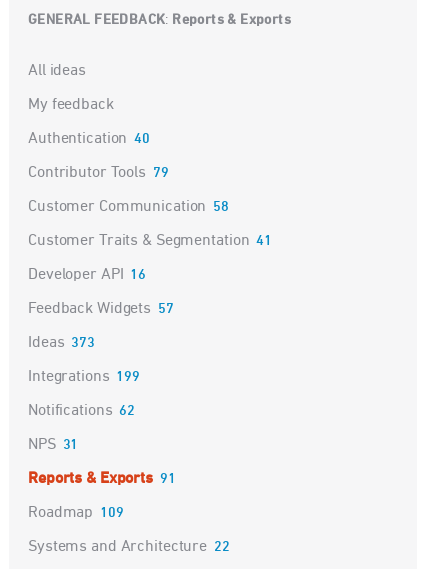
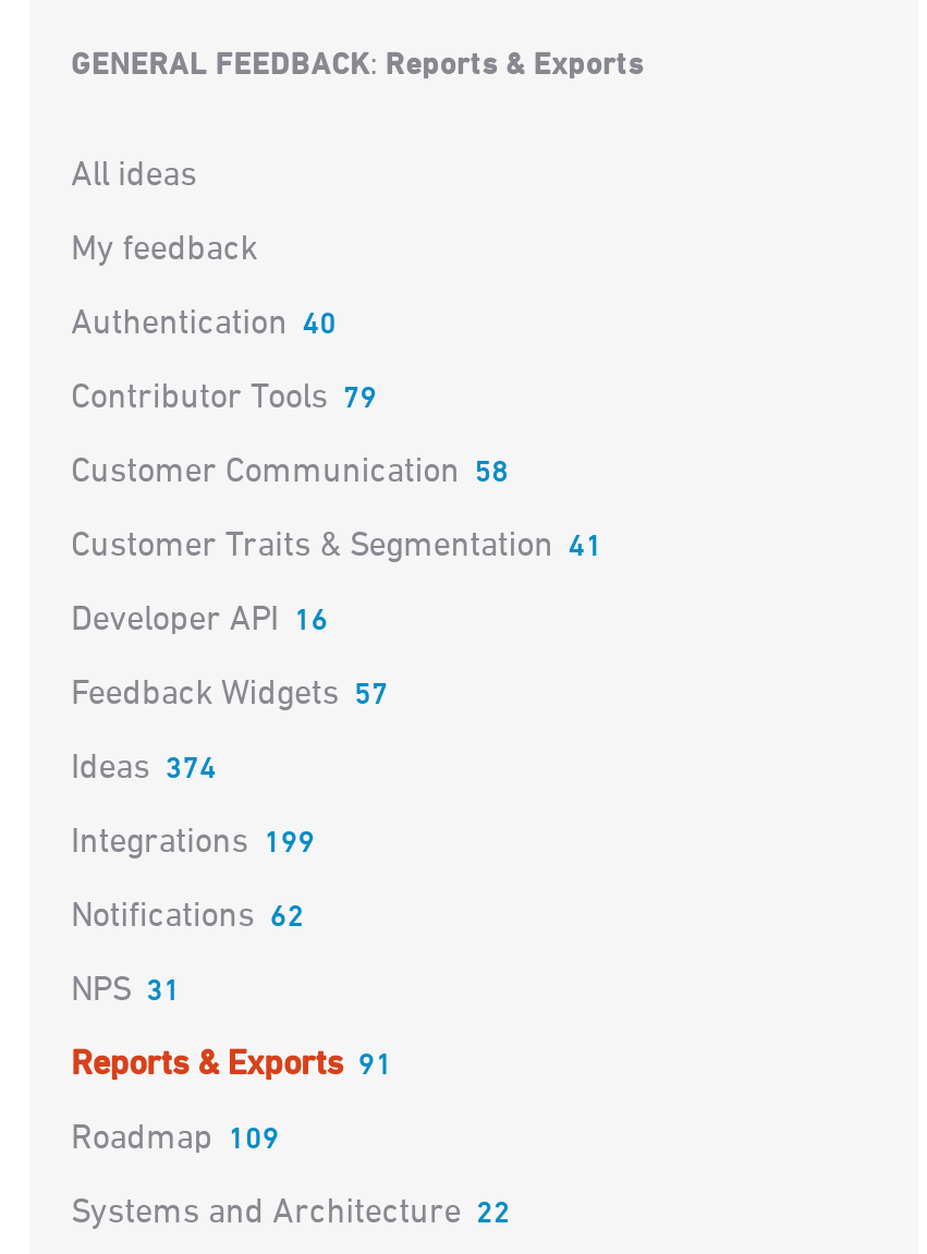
- Ideas 373
+ Ideas 374
